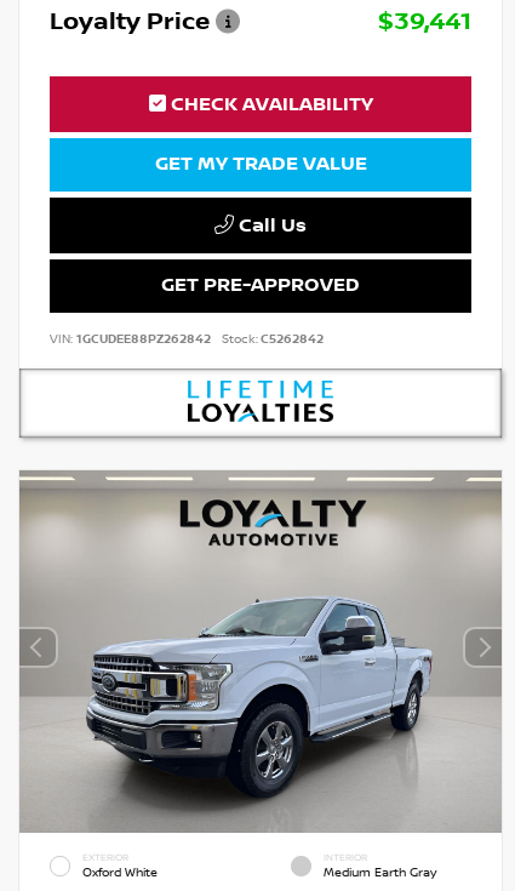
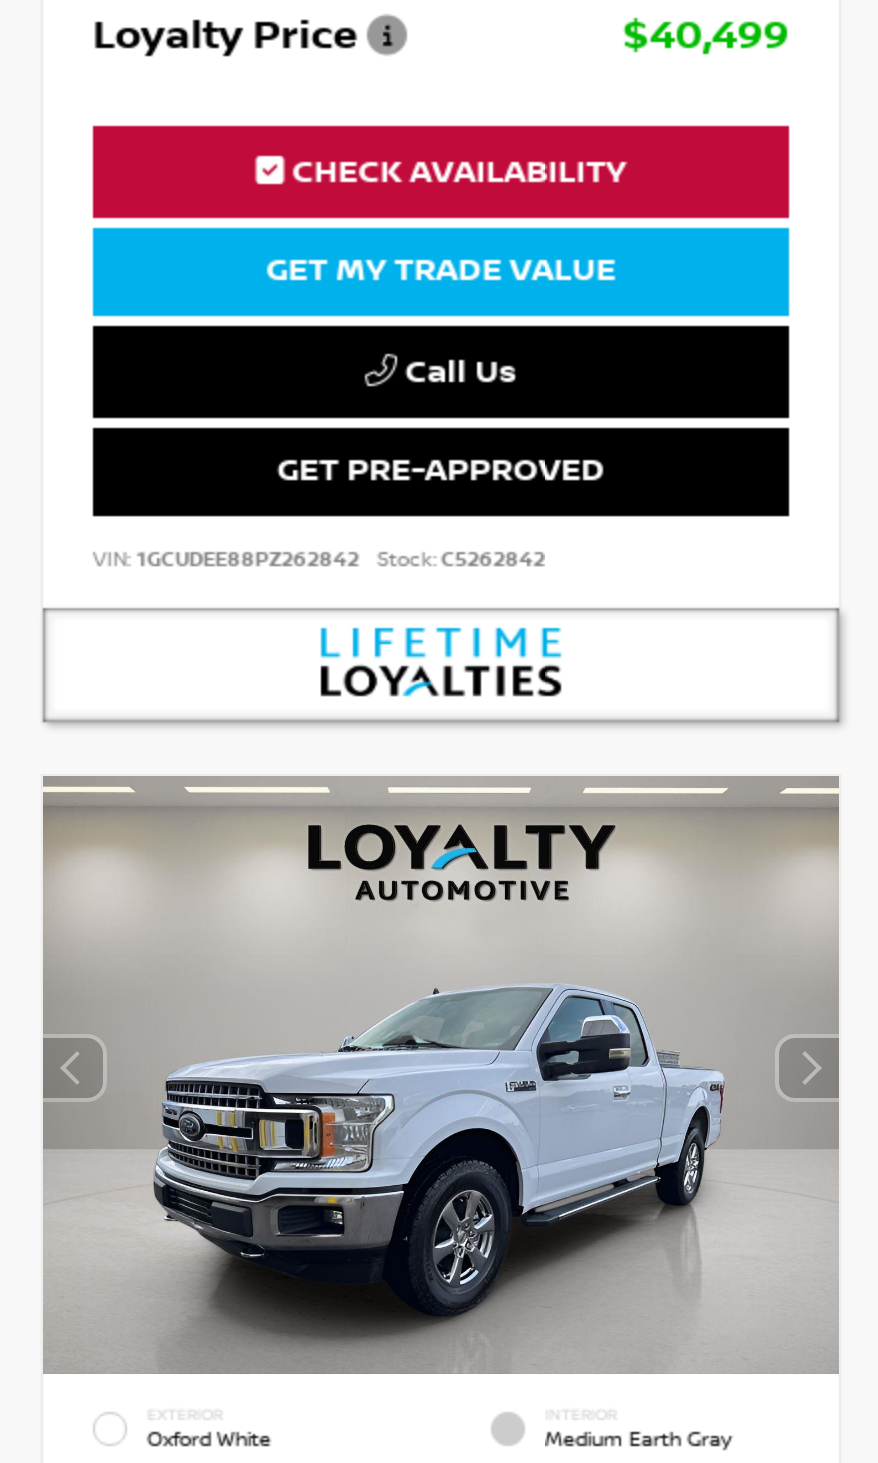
- $39,441
+ $40,499
